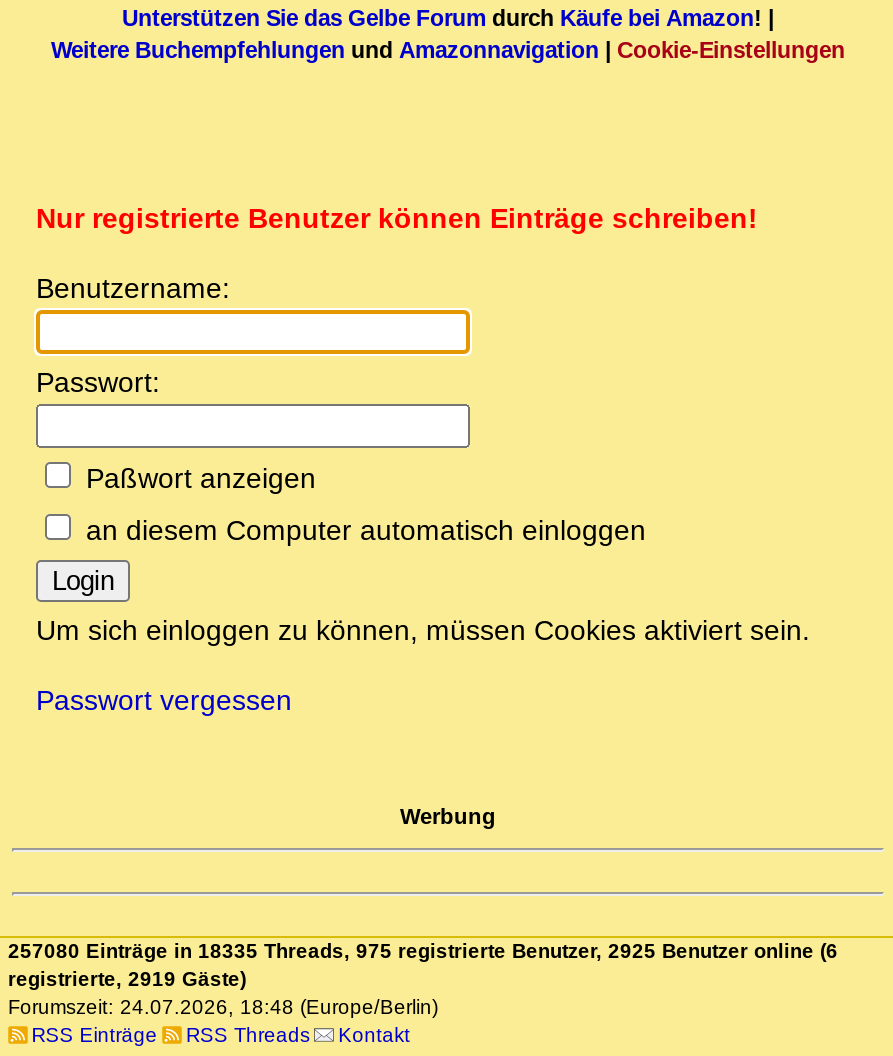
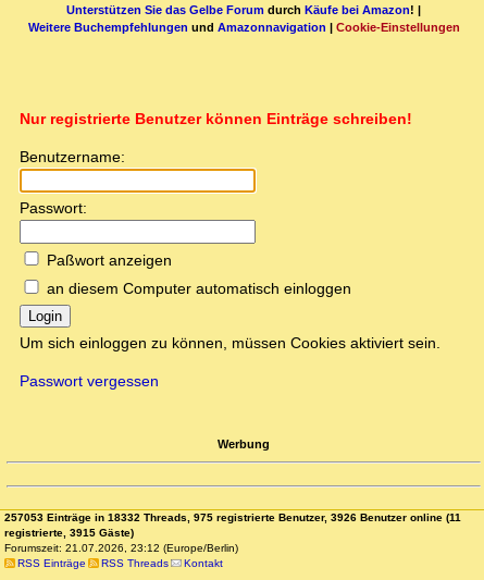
- 257080 Einträge in 18335 Threads, 975 registrierte Benutzer, 2925 Benutzer online (6
+ 257053 Einträge in 18332 Threads, 975 registrierte Benutzer, 3926 Benutzer online (11

- registrierte, 2919 Gäste)
+ registrierte, 3915 Gäste)

- Forumszeit: 24.07.2026, 18:48 (Europe/Berlin)
+ Forumszeit: 21.07.2026, 23:12 (Europe/Berlin)
